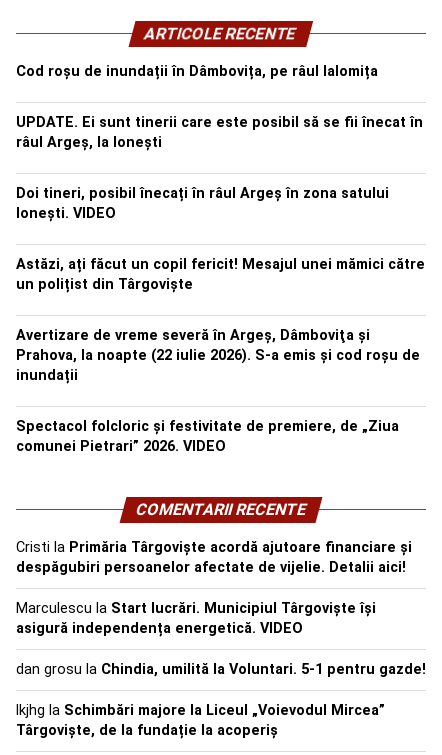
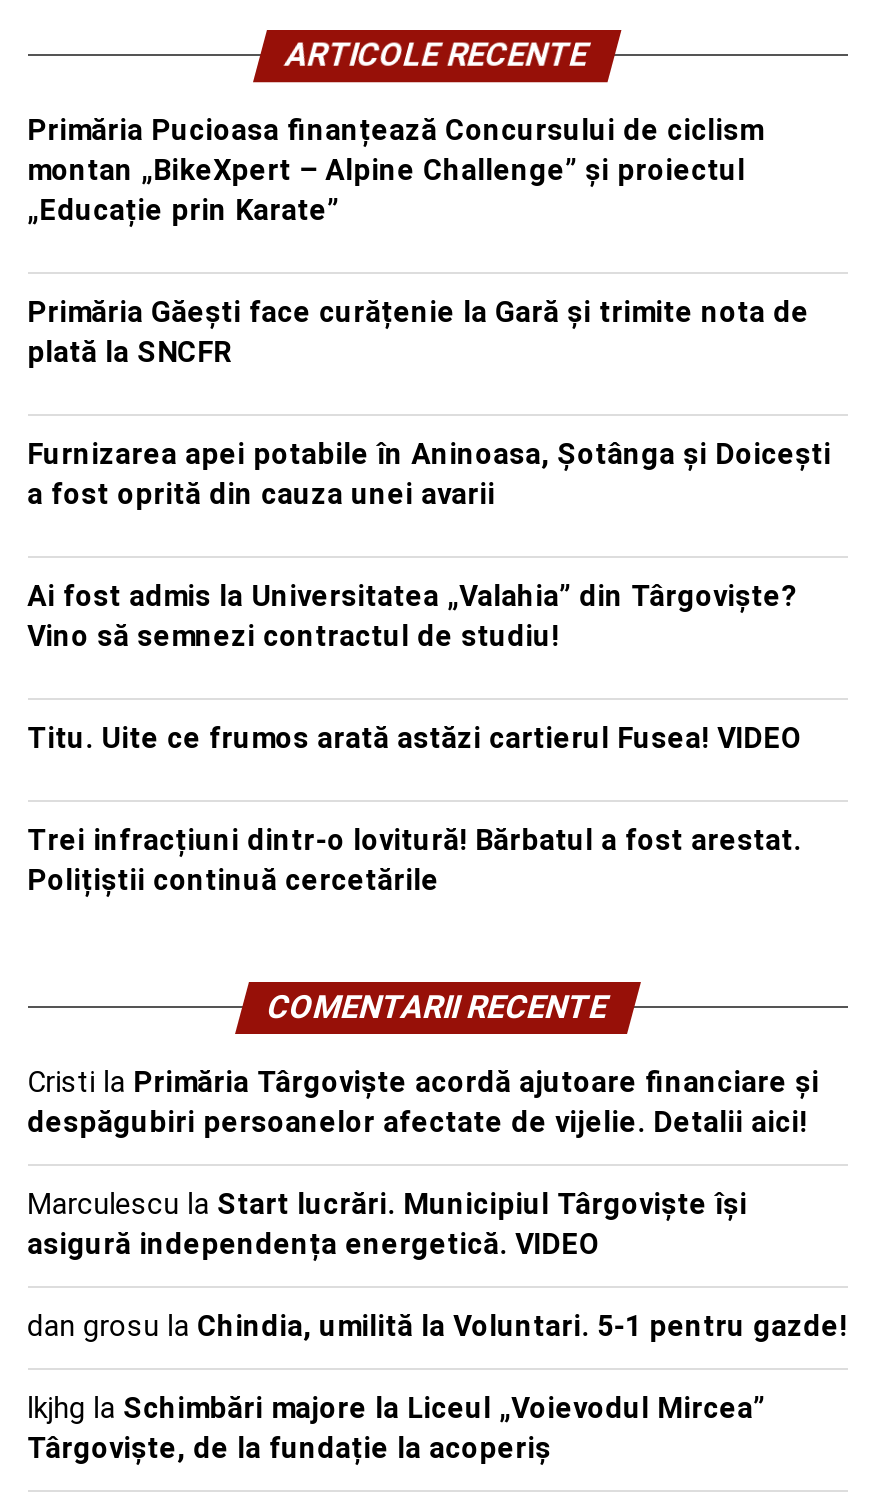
- Cod roșu de inundații în Dâmbovița, pe râul Ialomița
+ Primăria Pucioasa finanțează Concursului de ciclism
+ montan „BikeXpert – Alpine Challenge” și proiectul
+ „Educație prin Karate”

- UPDATE. Ei sunt tinerii care este posibil să se fii înecat în
- râul Argeș, la Ionești
+ Primăria Găești face curățenie la Gară și trimite nota de
+ plată la SNCFR

- Doi tineri, posibil înecați în râul Argeș în zona satului
- Ionești. VIDEO
+ Furnizarea apei potabile în Aninoasa, Șotânga și Doicești
+ a fost oprită din cauza unei avarii

- Astăzi, ați făcut un copil fericit! Mesajul unei mămici către
- un polițist din Târgoviște
+ Ai fost admis la Universitatea „Valahia” din Târgoviște?
+ Vino să semnezi contractul de studiu!

- Avertizare de vreme severă în Argeș, Dâmboviţa și
- Prahova, la noapte (22 iulie 2026). S-a emis și cod roșu de
- inundații
+ Titu. Uite ce frumos arată astăzi cartierul Fusea! VIDEO

- Spectacol folcloric și festivitate de premiere, de „Ziua
- comunei Pietrari” 2026. VIDEO
+ Trei infracțiuni dintr-o lovitură! Bărbatul a fost arestat.
+ Polițiștii continuă cercetările
